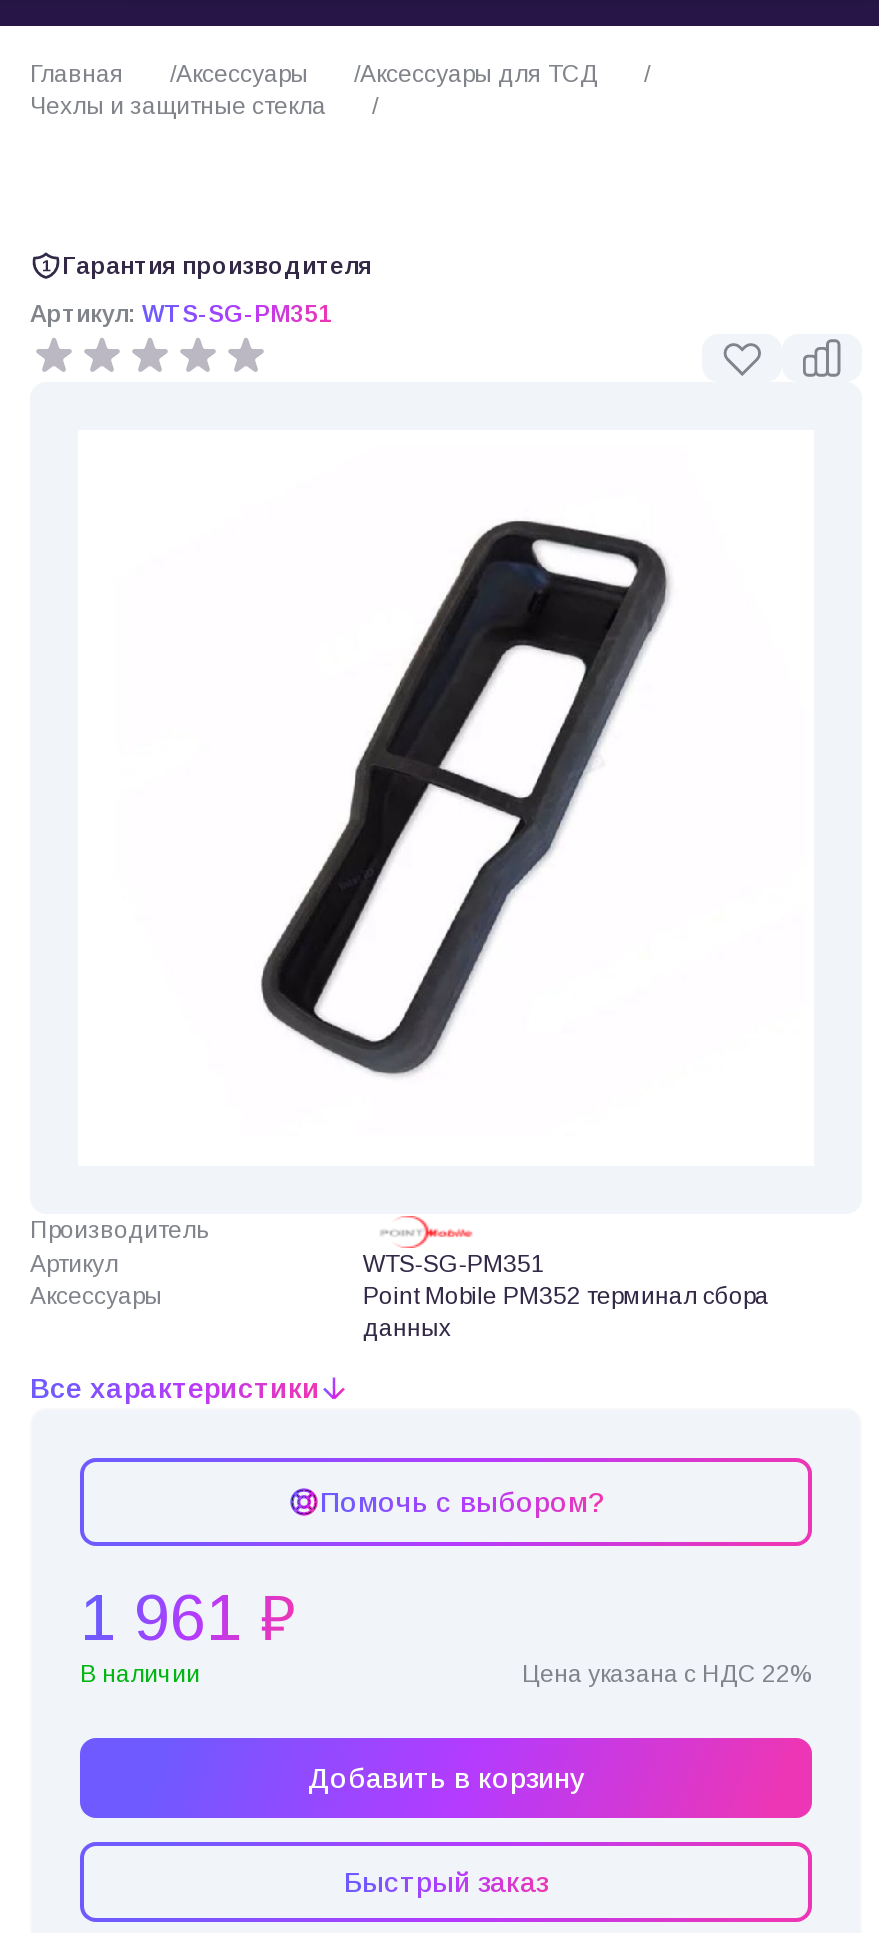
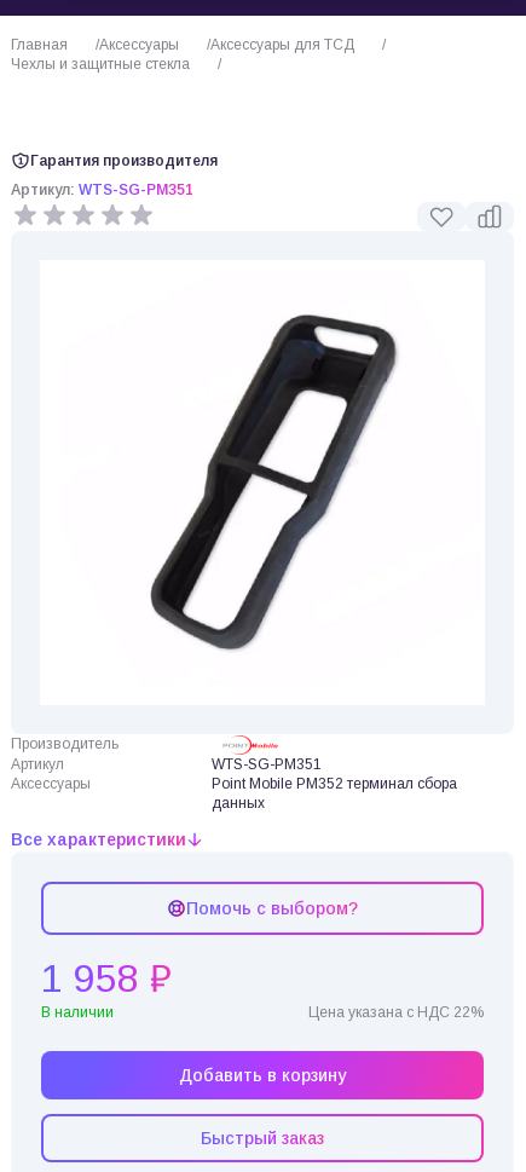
- 1 961 ₽
+ 1 958 ₽
